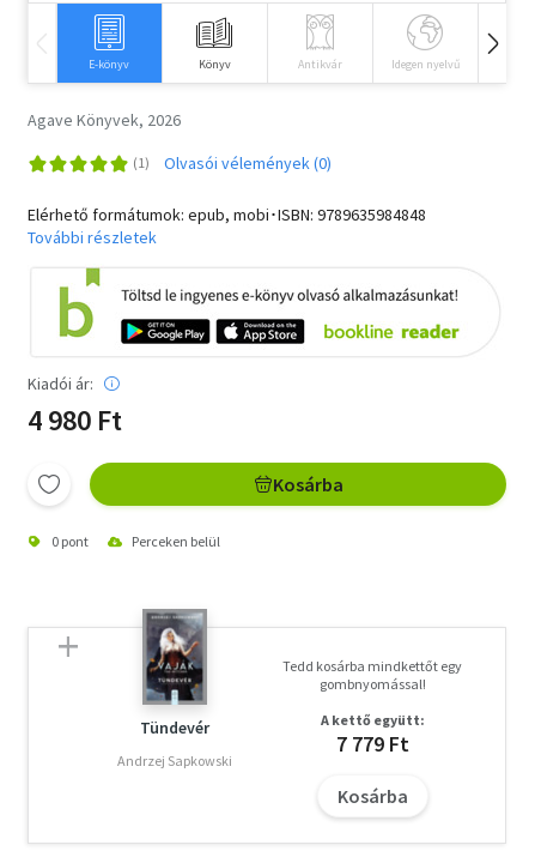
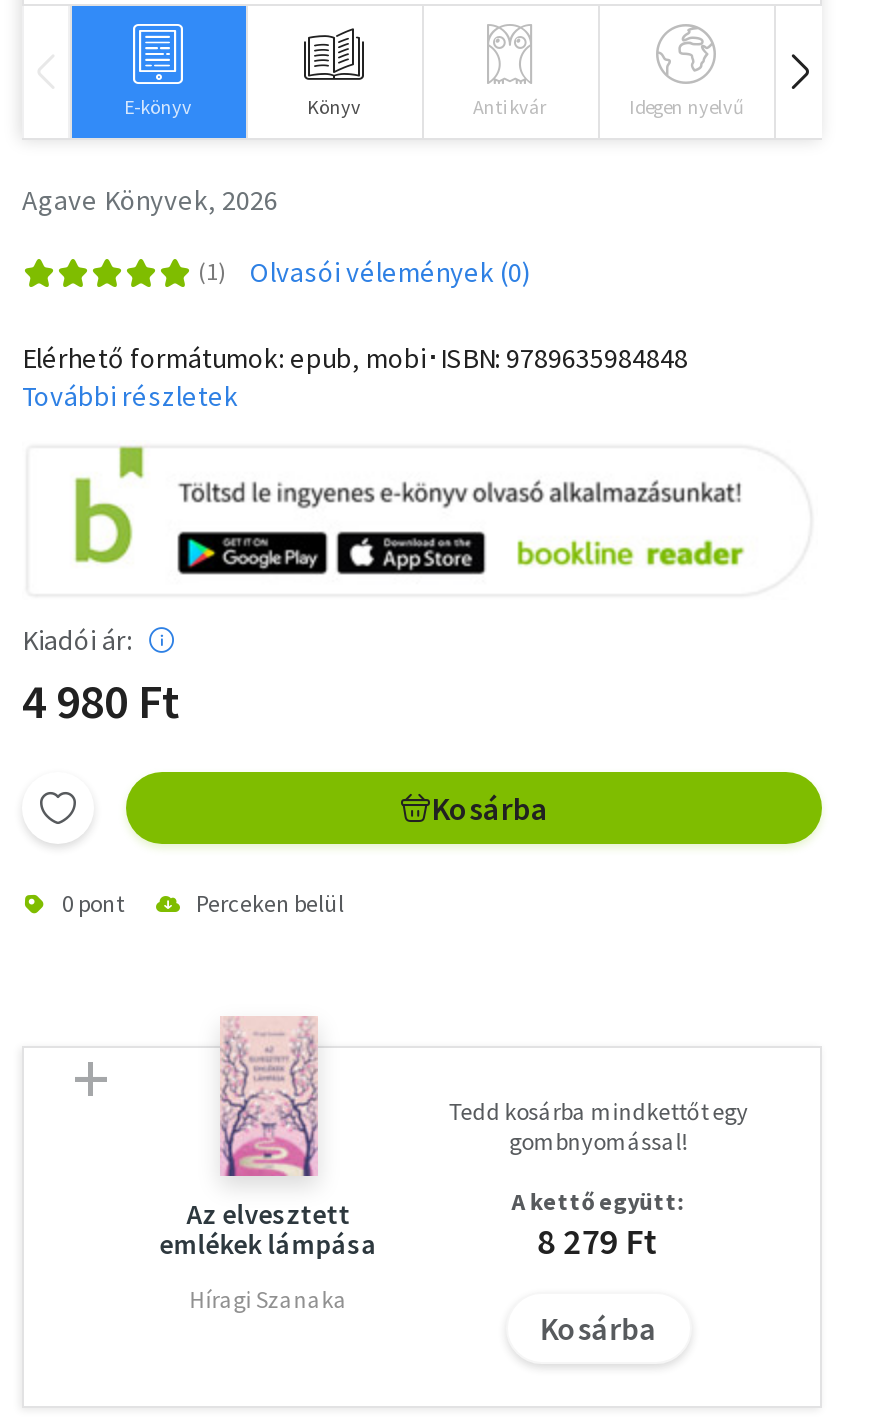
- [image]
- Tündevér
+ [image]
+ Az elvesztett
+ emlékek lámpása

- 7 779 Ft
+ 8 279 Ft

- Andrzej Sapkowski
+ Híragi Szanaka
